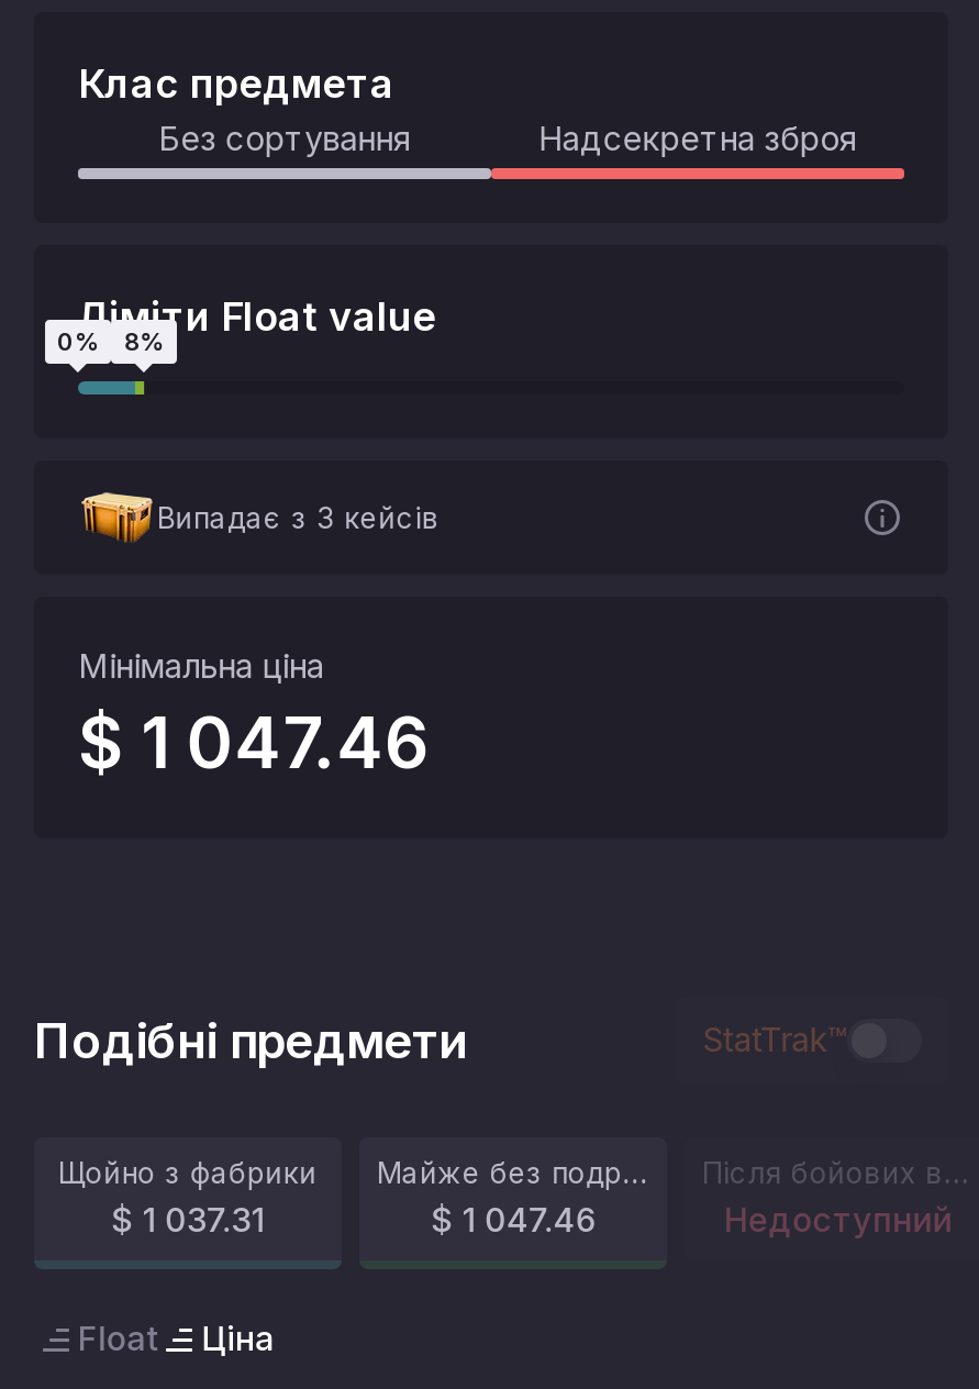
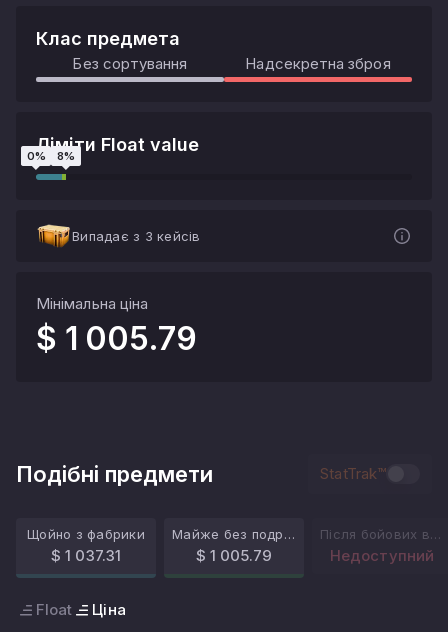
- $ 1 047.46
+ $ 1 005.79

- $ 1 047.46
+ $ 1 005.79
